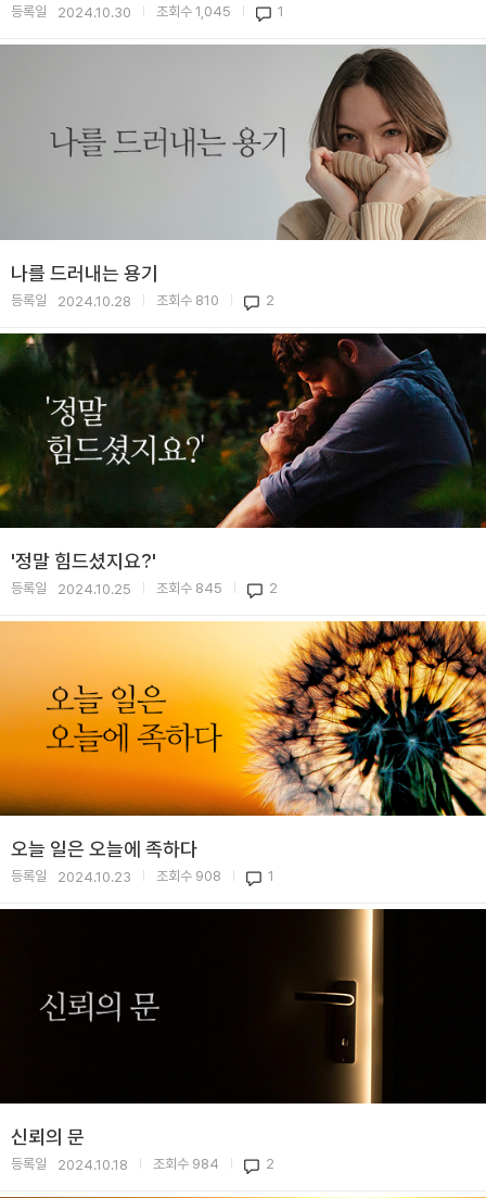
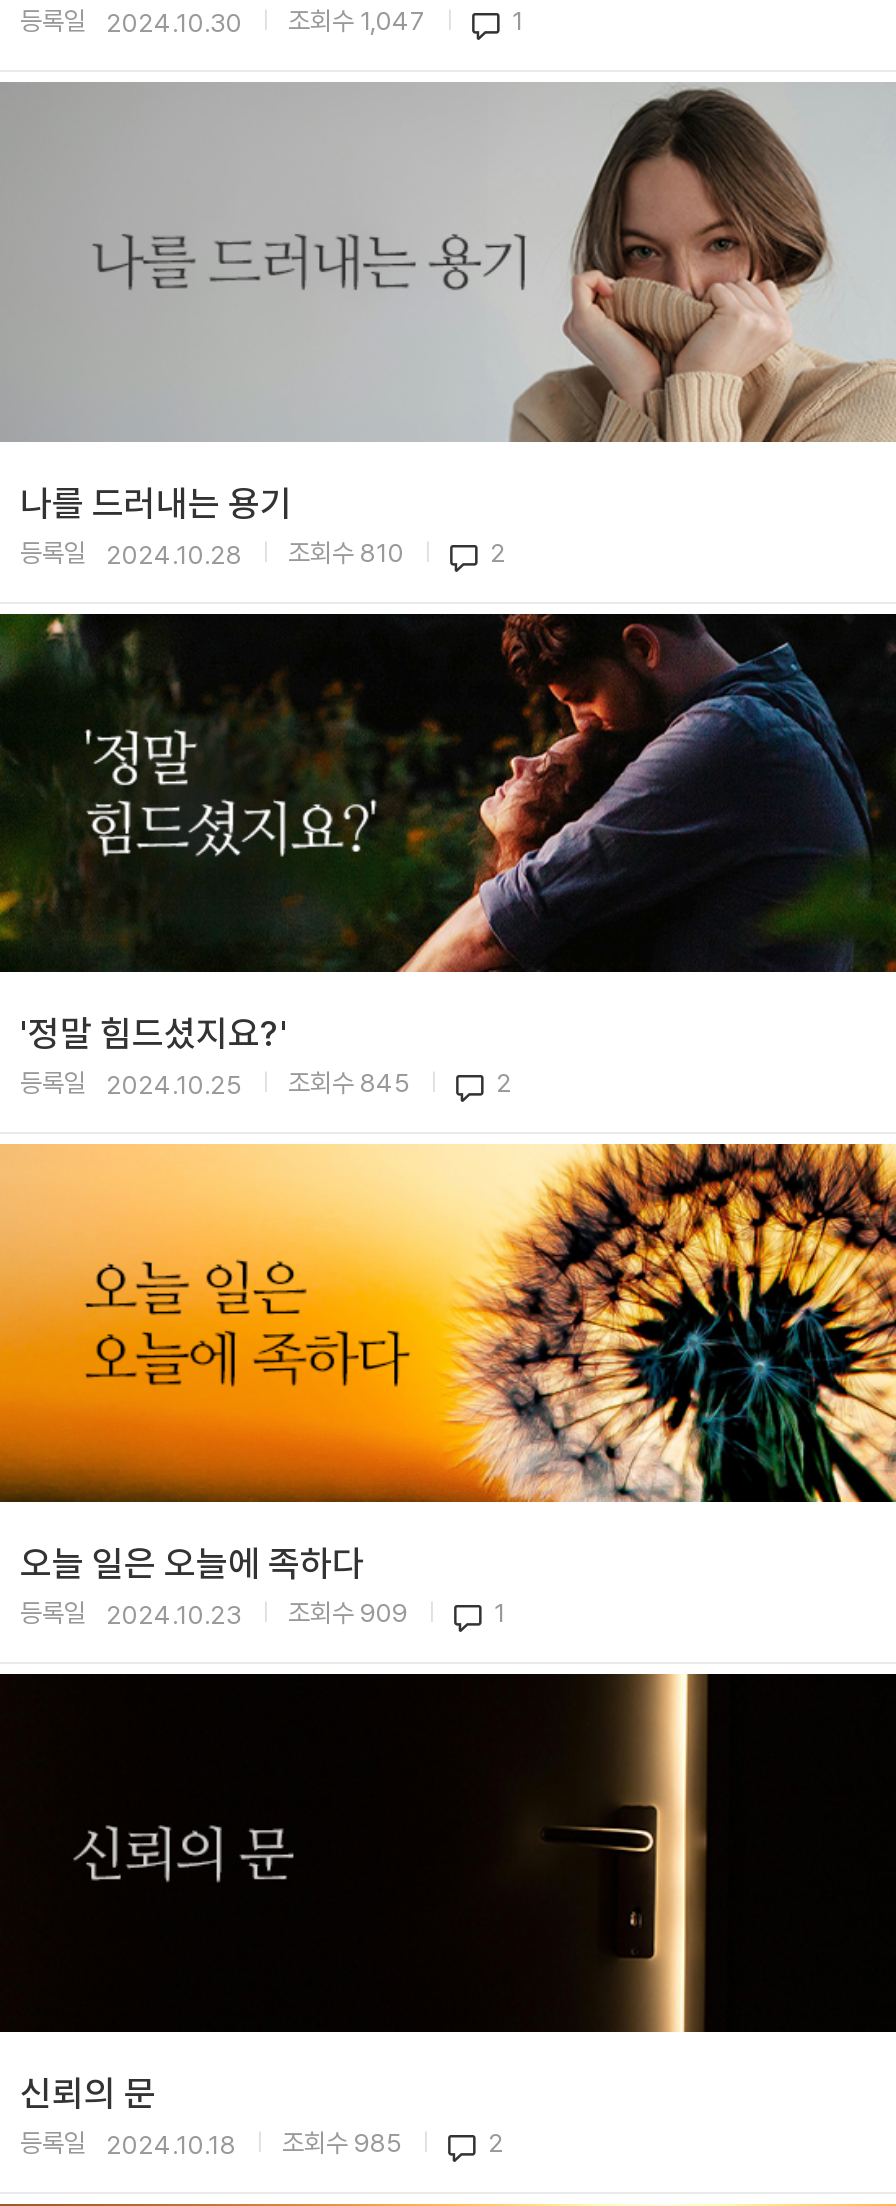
- 조회수 1,045
+ 조회수 1,047

- 조회수 908
+ 조회수 909

- 조회수 984
+ 조회수 985
